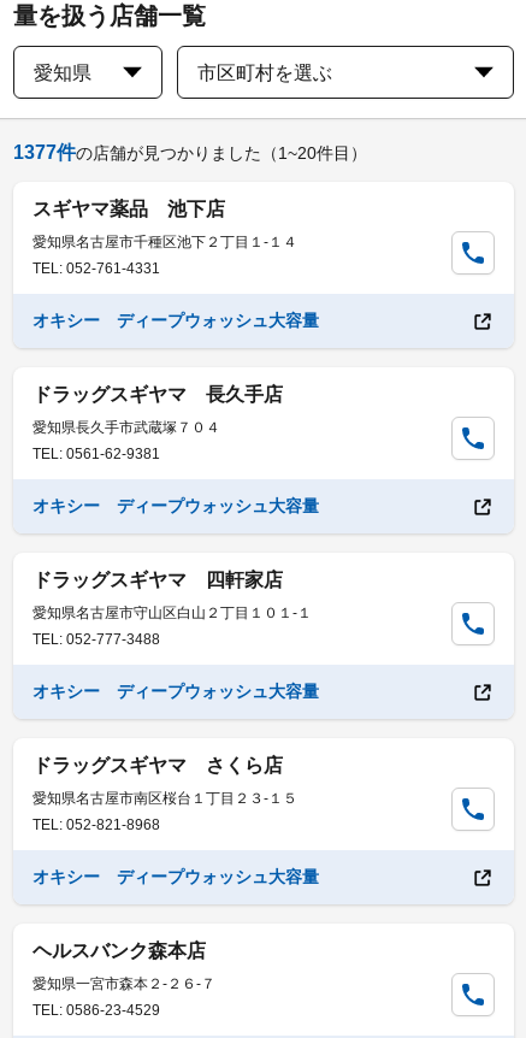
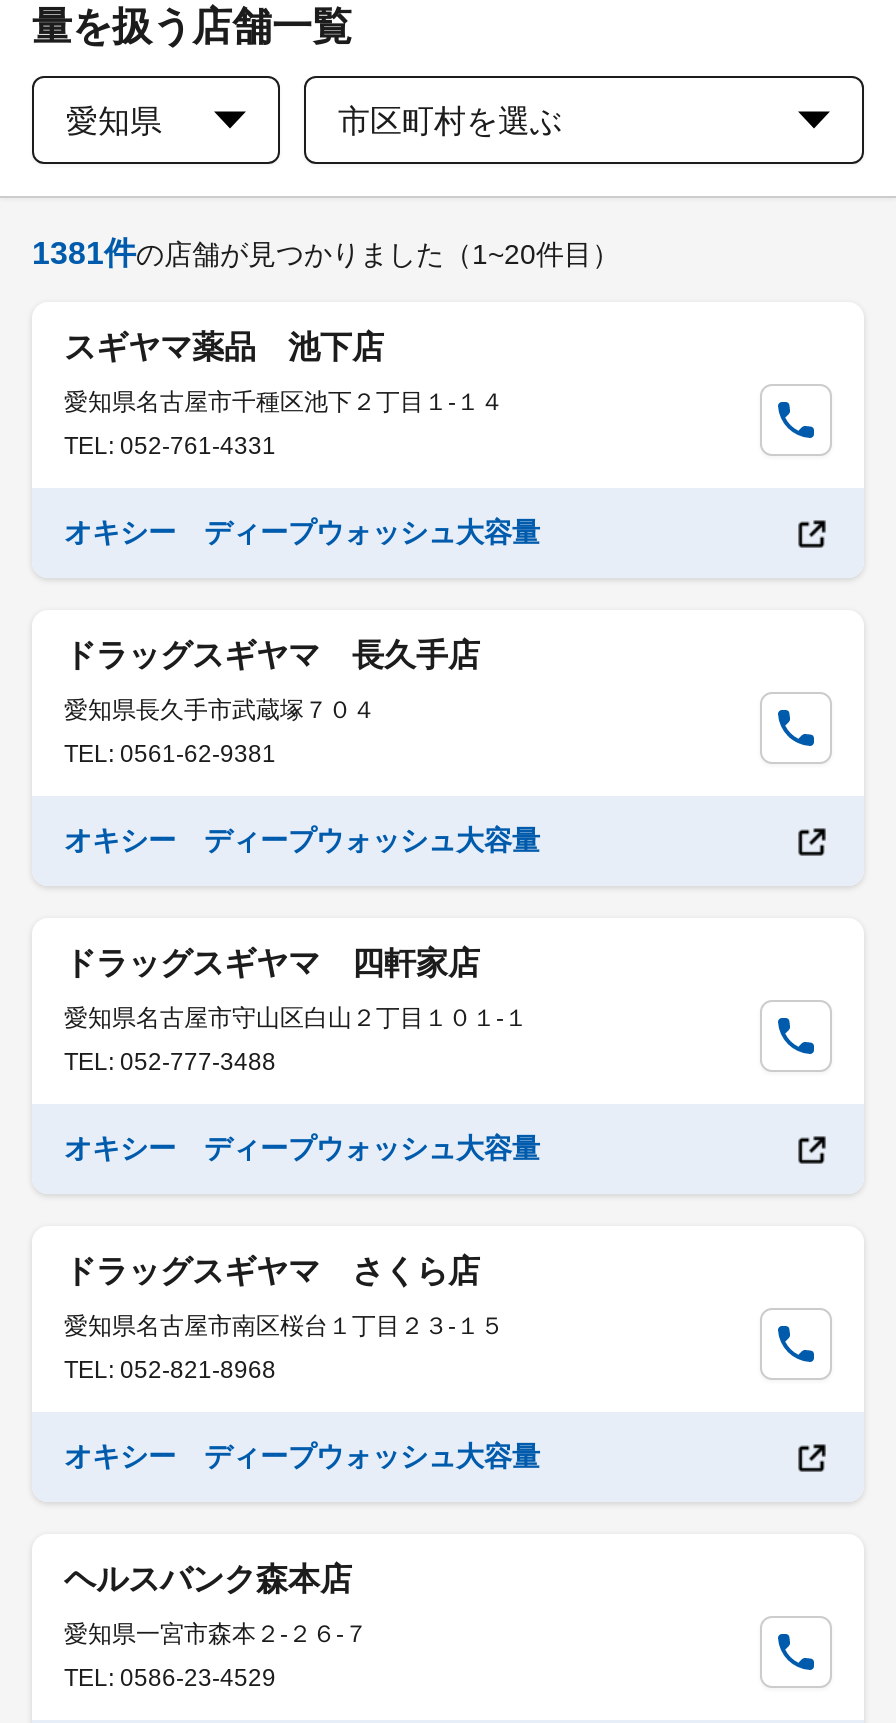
- 1377件の店舗が見つかりました（1~20件目）
+ 1381件の店舗が見つかりました（1~20件目）
